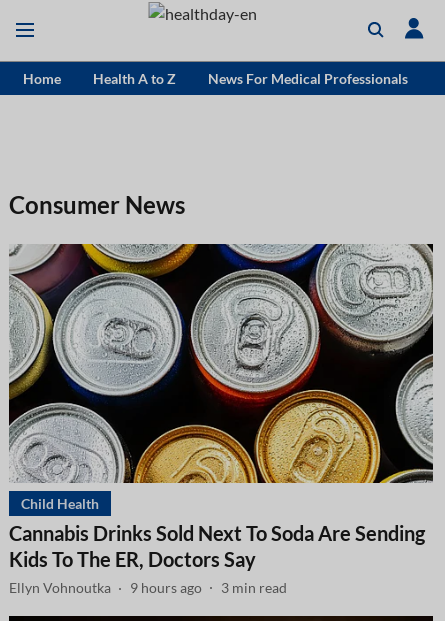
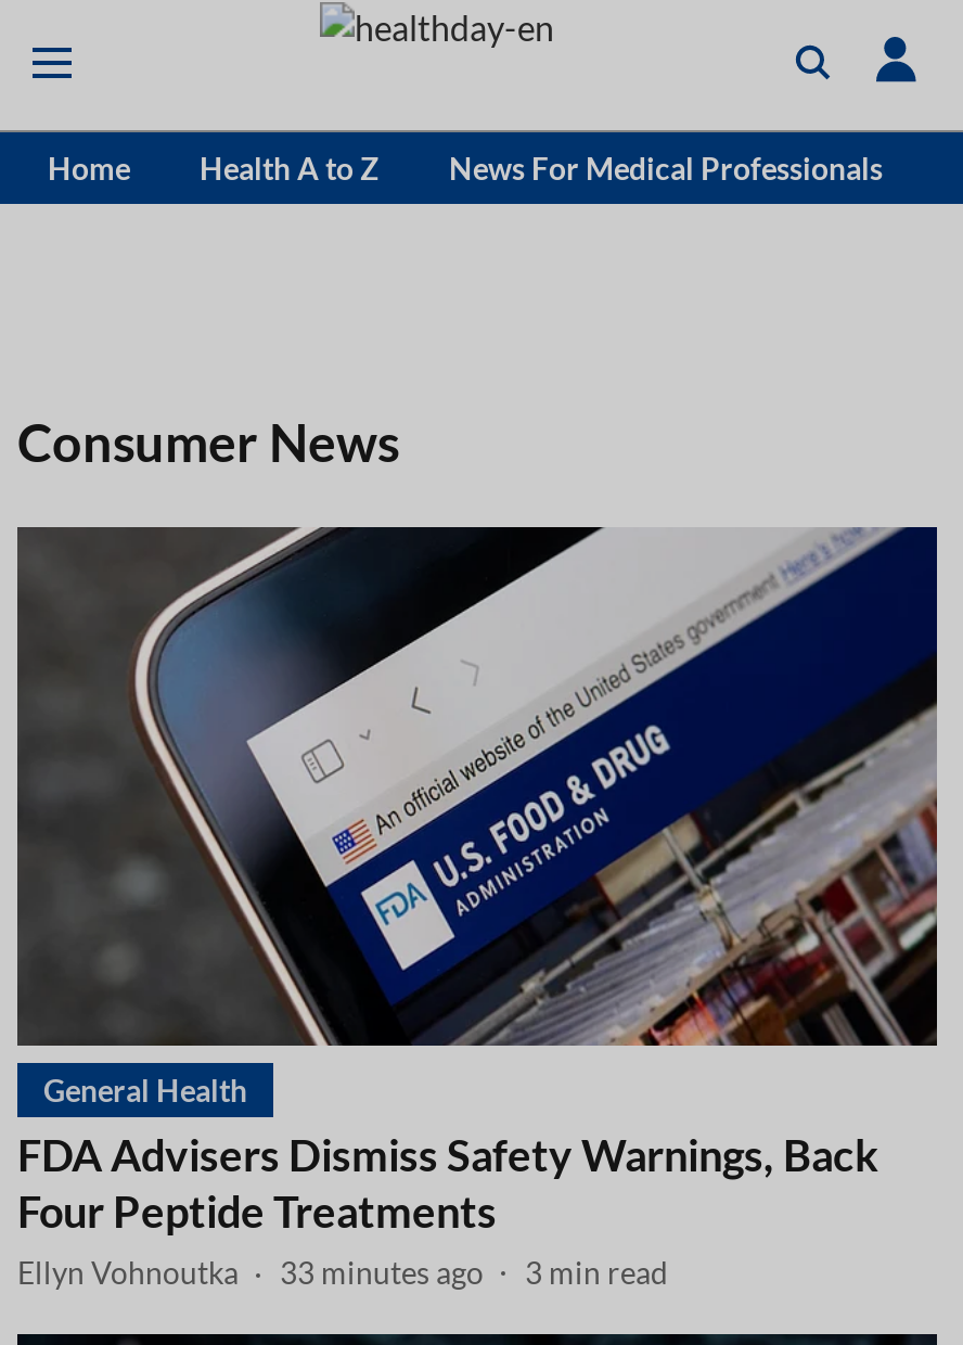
- [image]
- Child Health
- Cannabis Drinks Sold Next To Soda Are Sending
- Kids To The ER, Doctors Say
+ [image]
+ General Health
+ FDA Advisers Dismiss Safety Warnings, Back
+ Four Peptide Treatments

- Ellyn Vohnoutka 9 hours ago 3 min read
+ Ellyn Vohnoutka 33 minutes ago 3 min read
